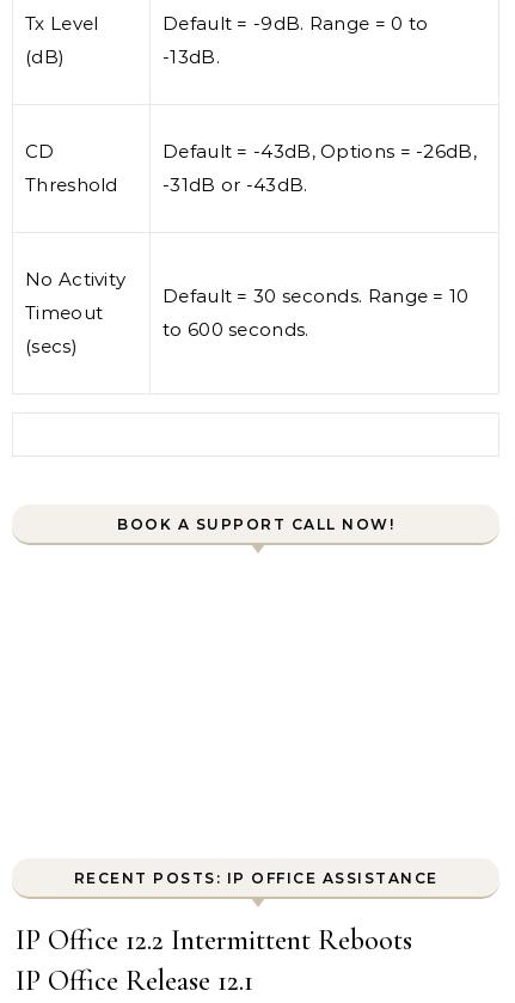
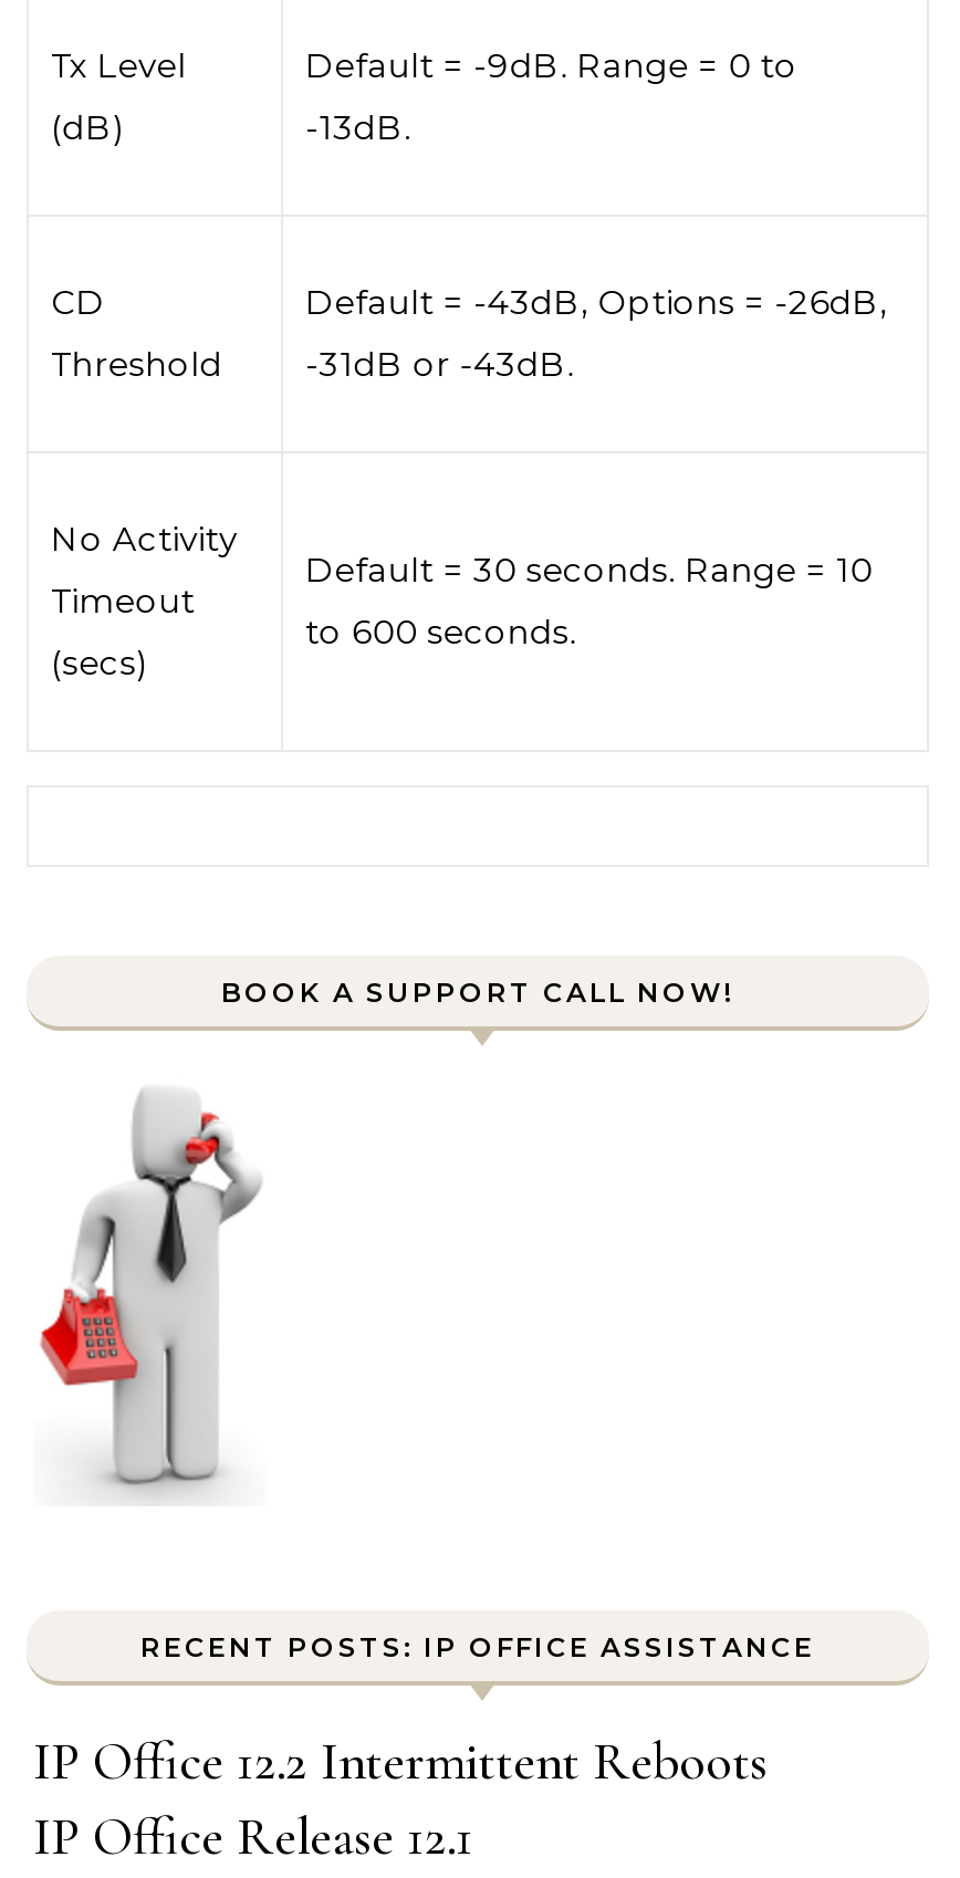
+ [image]
